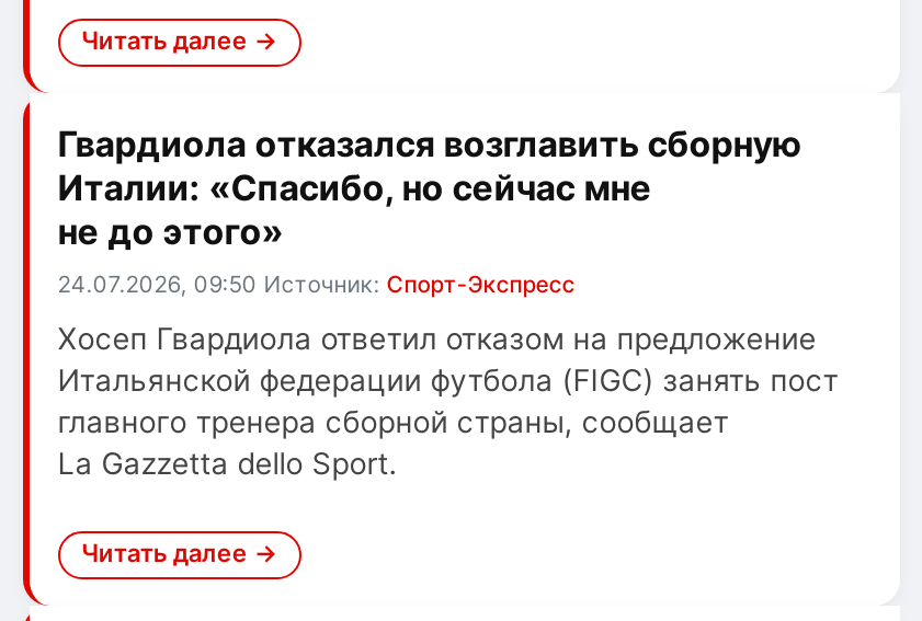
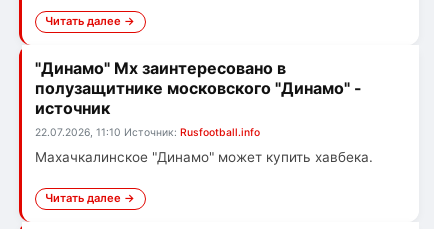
- Гвардиола отказался возглавить сборную
- Италии: «Спасибо, но сейчас мне
- не до этого»
- 24.07.2026, 09:50 Источник: Спорт-Экспресс
+ "Динамо" Мх заинтересовано в
+ полузащитнике московского "Динамо" -
+ источник
+ 22.07.2026, 11:10 Источник: Rusfootball.info

- Хосеп Гвардиола ответил отказом на предложение
- Итальянской федерации футбола (FIGC) занять пост
- главного тренера сборной страны, сообщает
- La Gazzetta dello Sport.
+ Махачкалинское "Динамо" может купить хавбека.
